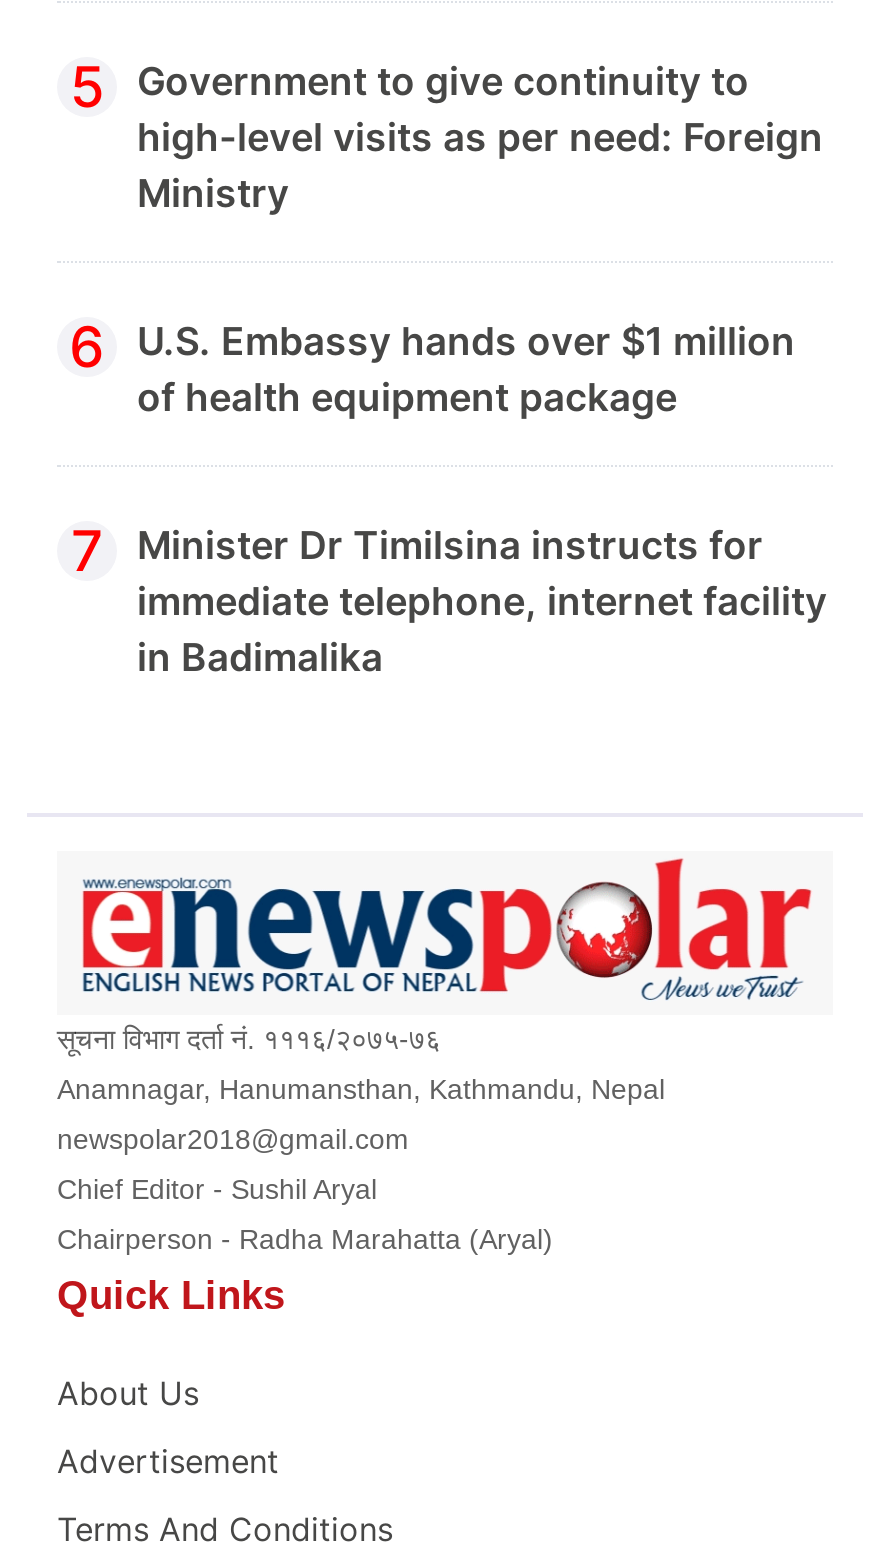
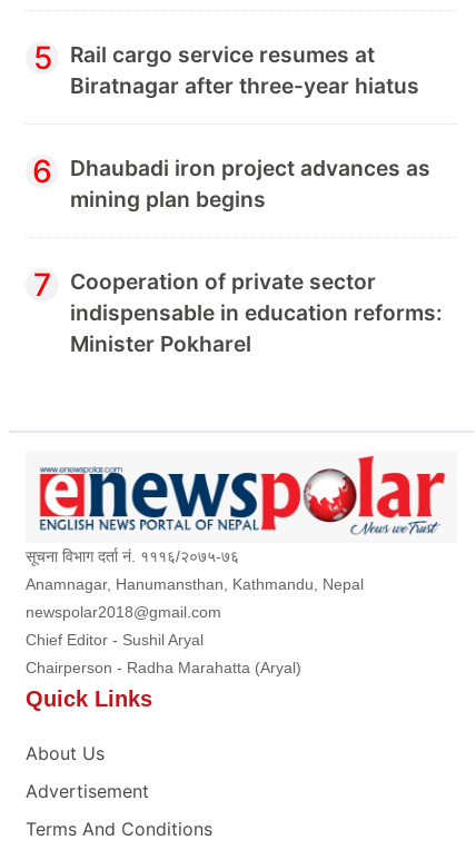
- Government to give continuity to
- high-level visits as per need: Foreign
- Ministry
+ Rail cargo service resumes at
+ Biratnagar after three-year hiatus

- U.S. Embassy hands over $1 million
- of health equipment package
+ Dhaubadi iron project advances as
+ mining plan begins

- Minister Dr Timilsina instructs for
- immediate telephone, internet facility
- in Badimalika
+ Cooperation of private sector
+ indispensable in education reforms:
+ Minister Pokharel
